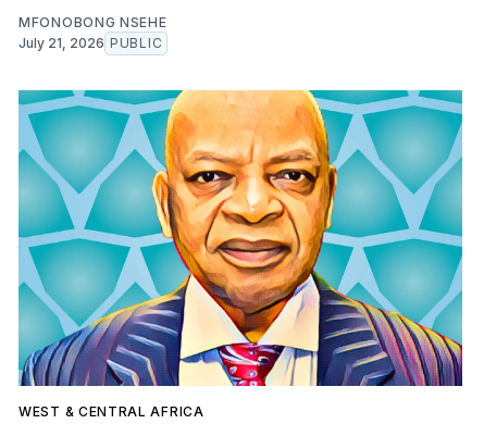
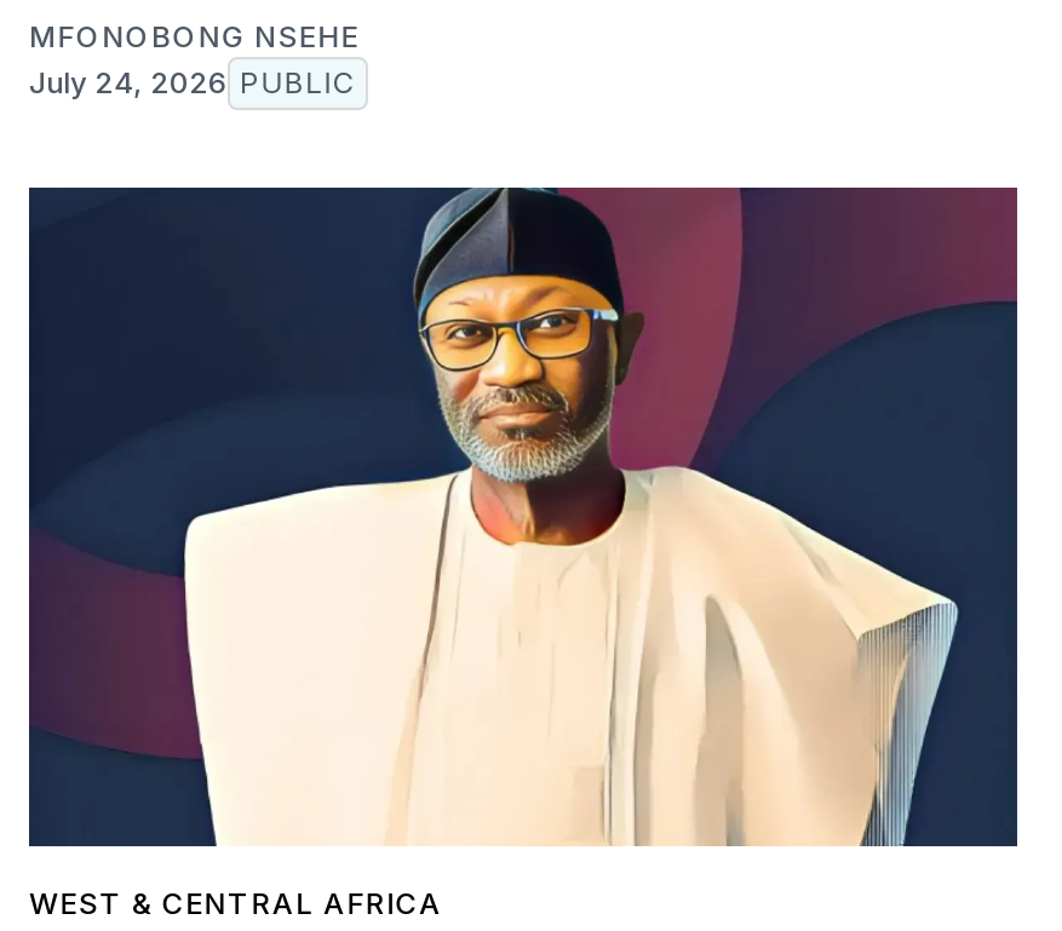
- July 21, 2026 PUBLIC
+ July 24, 2026 PUBLIC

- [image]
+ [image]
